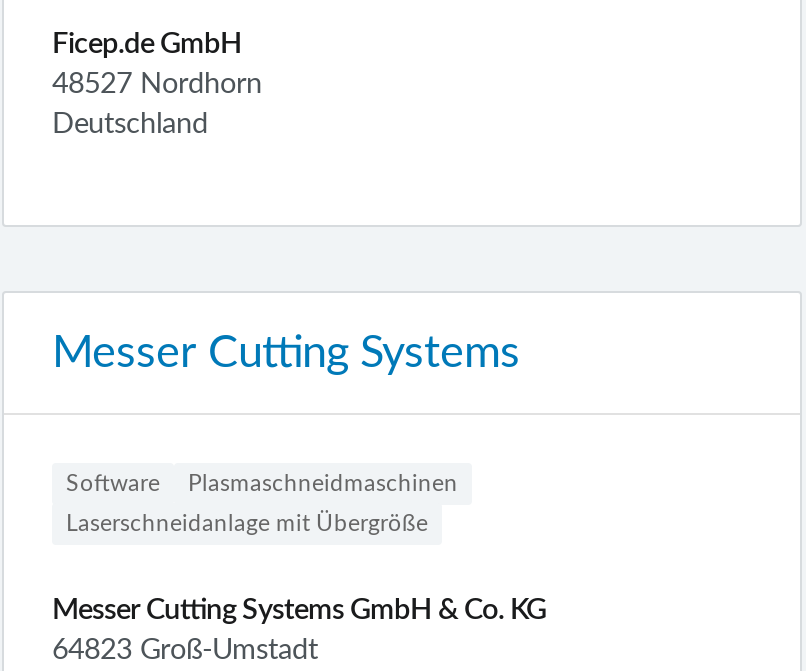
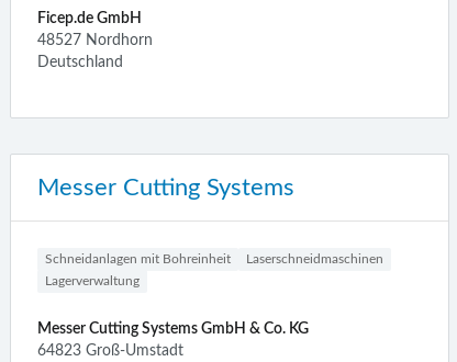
- Software
- Plasmaschneidmaschinen
+ Schneidanlagen mit Bohreinheit
+ Laserschneidmaschinen

- Laserschneidanlage mit Übergröße
+ Lagerverwaltung
